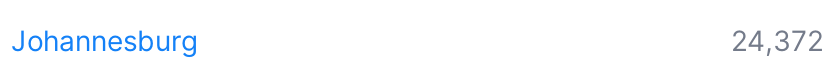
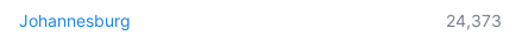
- 24,372
+ 24,373
